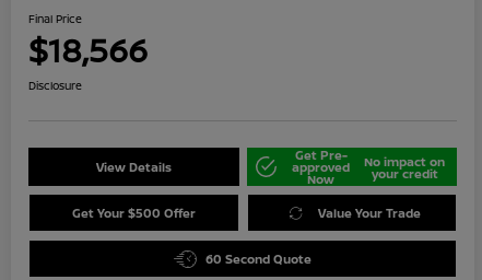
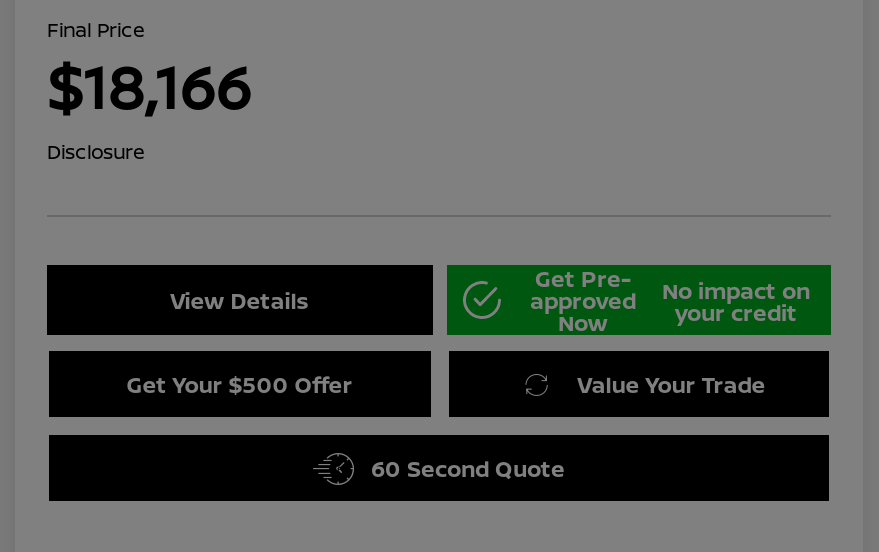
- $18,566
+ $18,166
